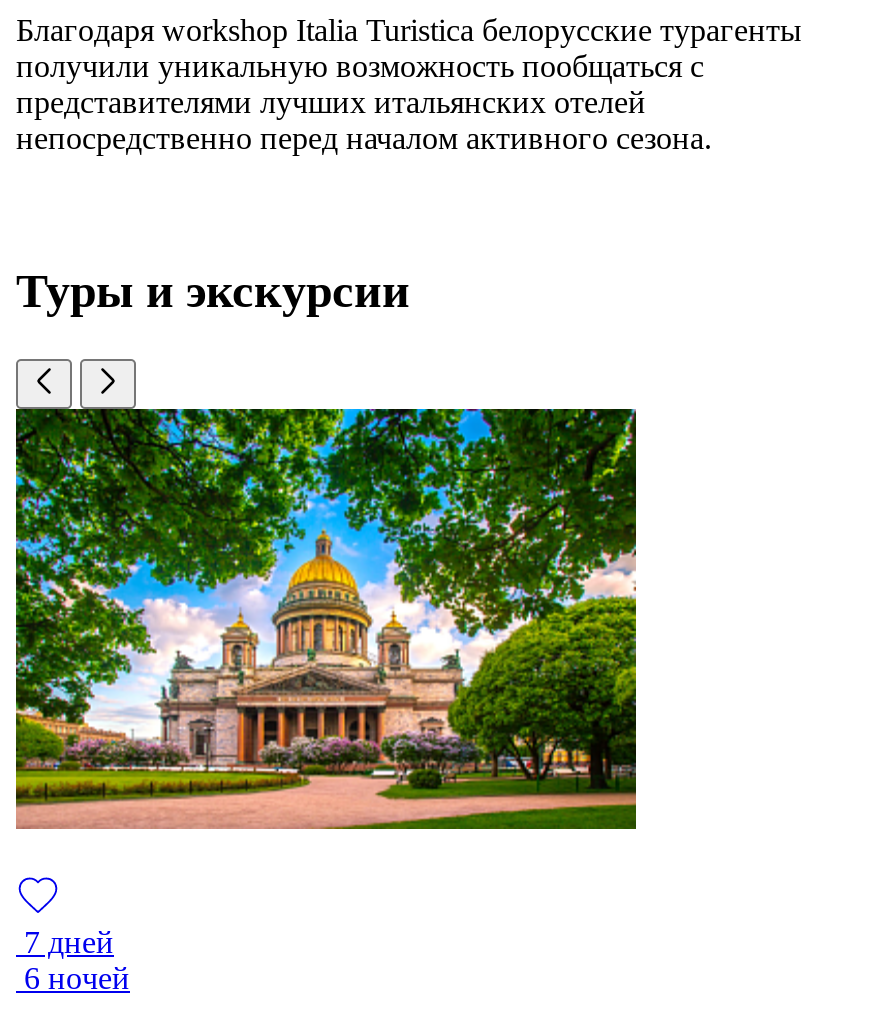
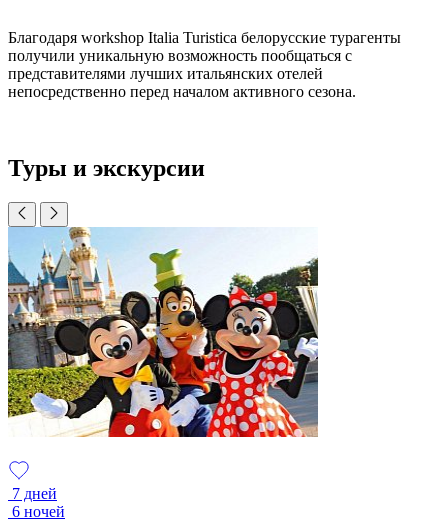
- [image]
+ [image]
